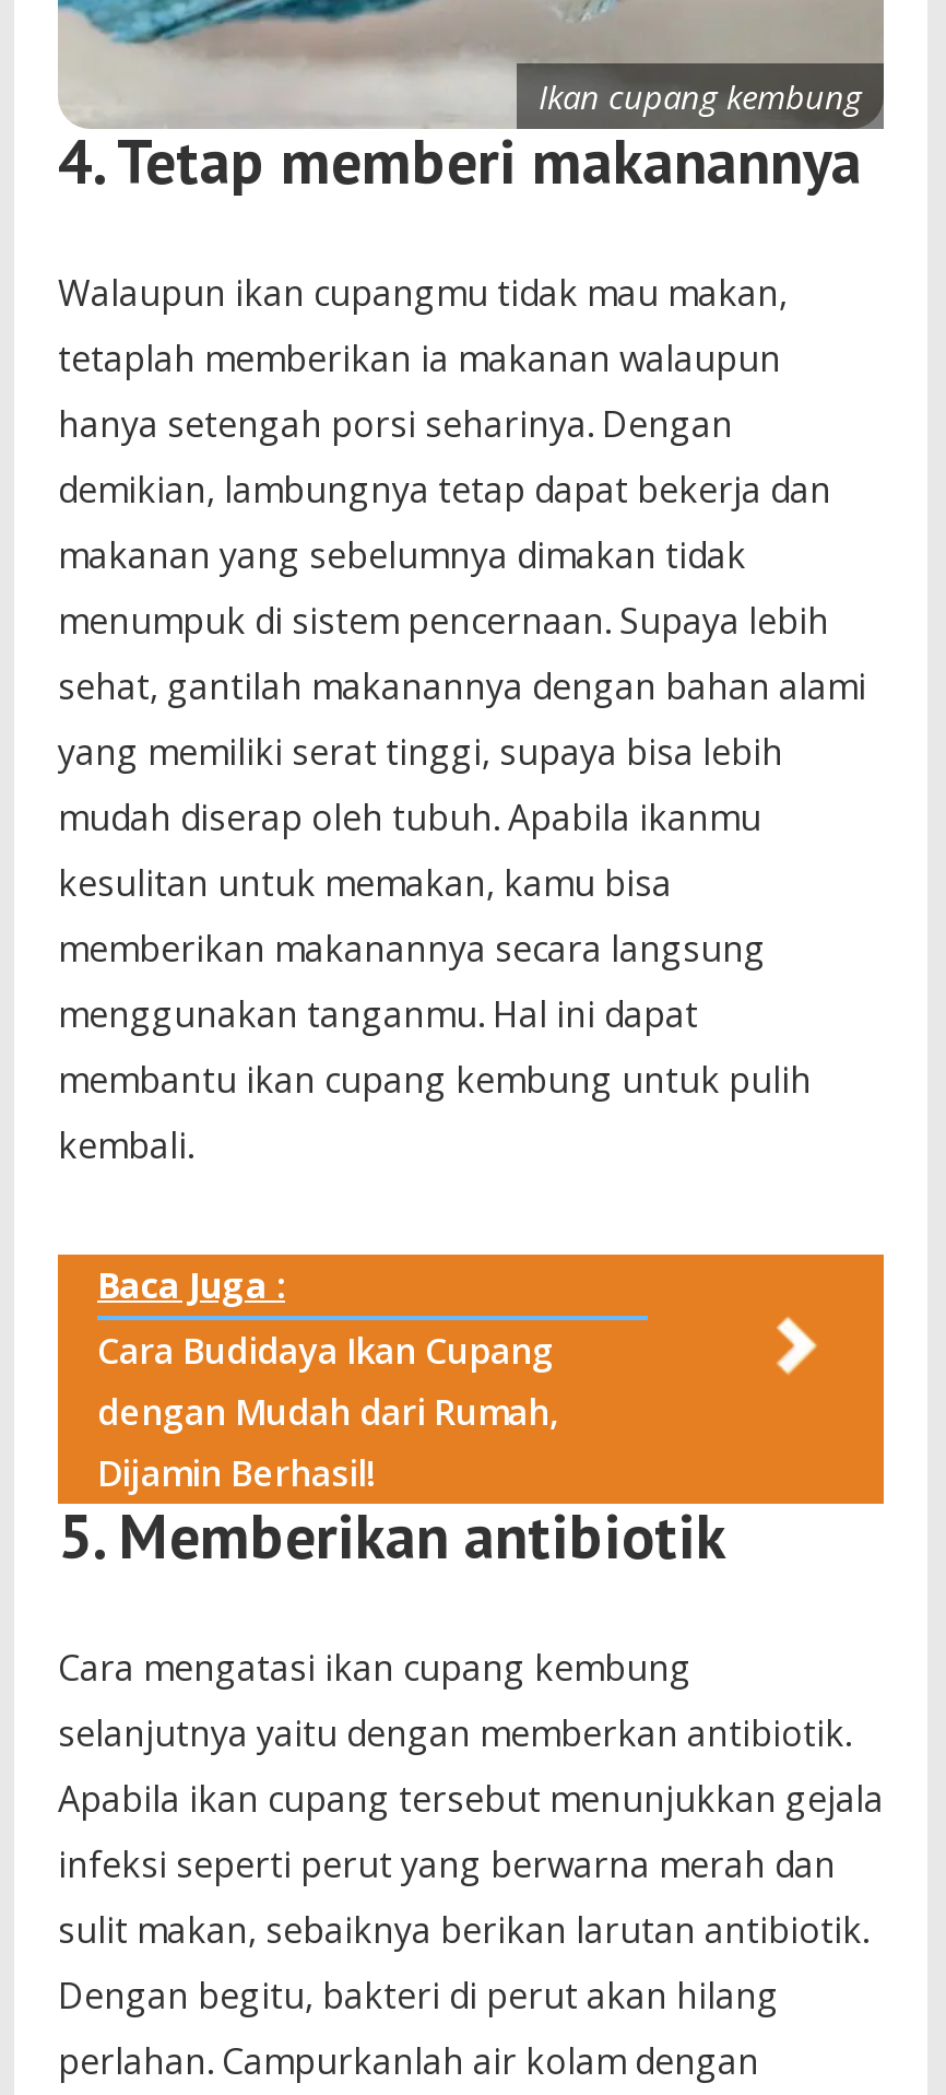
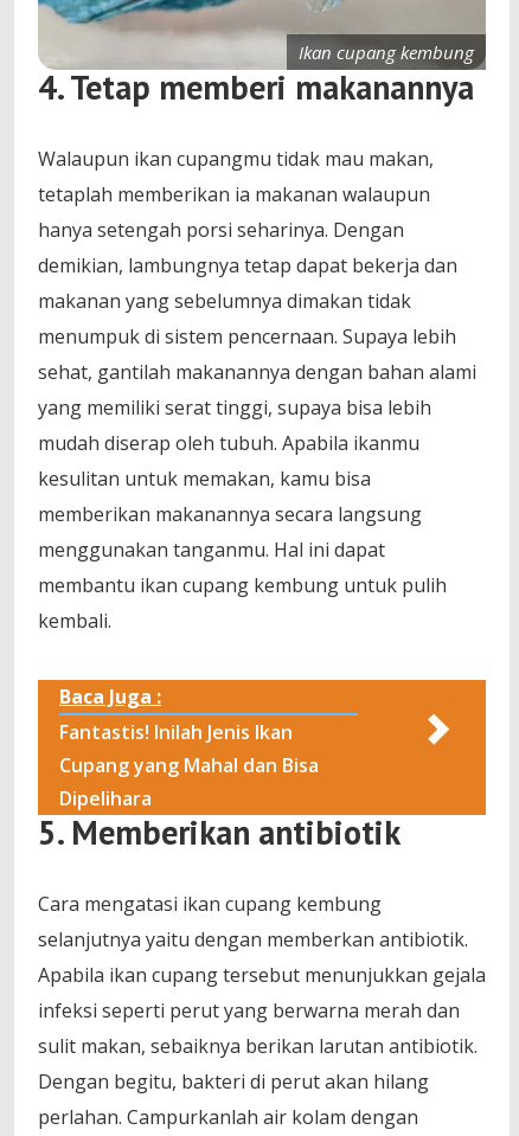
- Cara Budidaya Ikan Cupang
- dengan Mudah dari Rumah,
- Dijamin Berhasil!
+ Fantastis! Inilah Jenis Ikan
+ Cupang yang Mahal dan Bisa
+ Dipelihara
